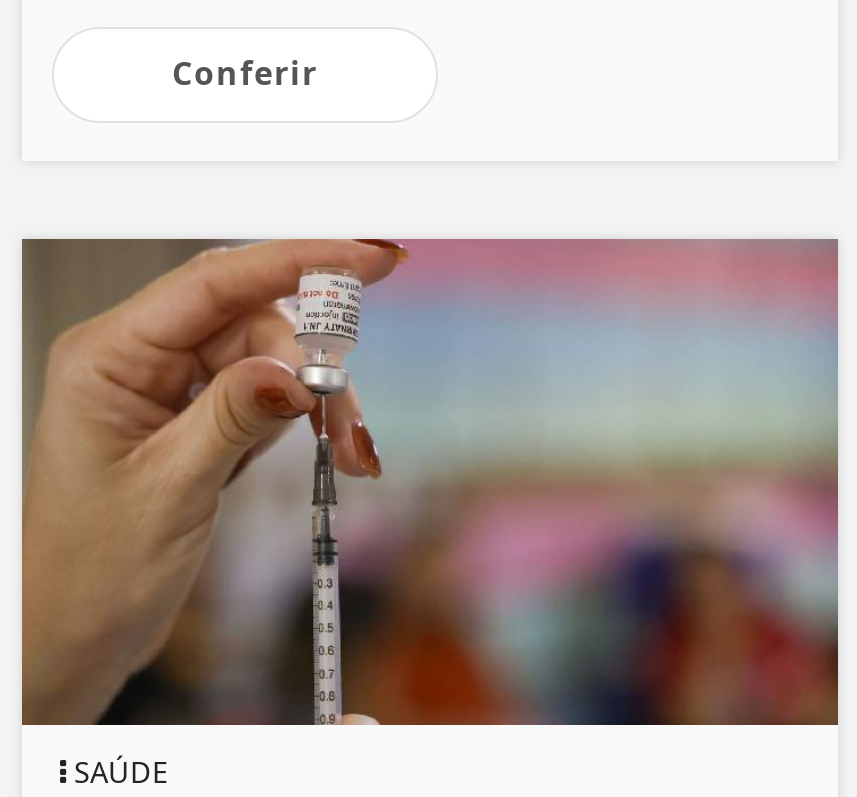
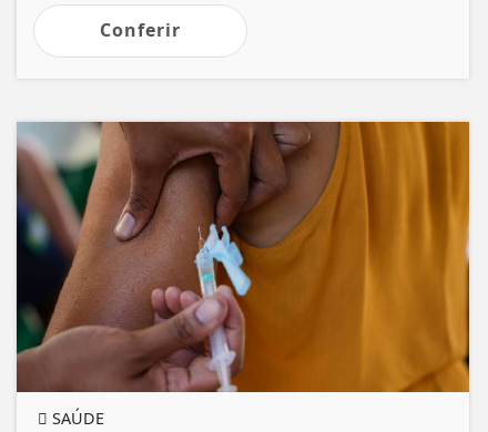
- [image]
+ [image]
